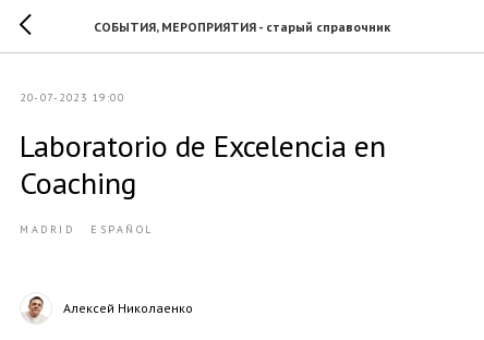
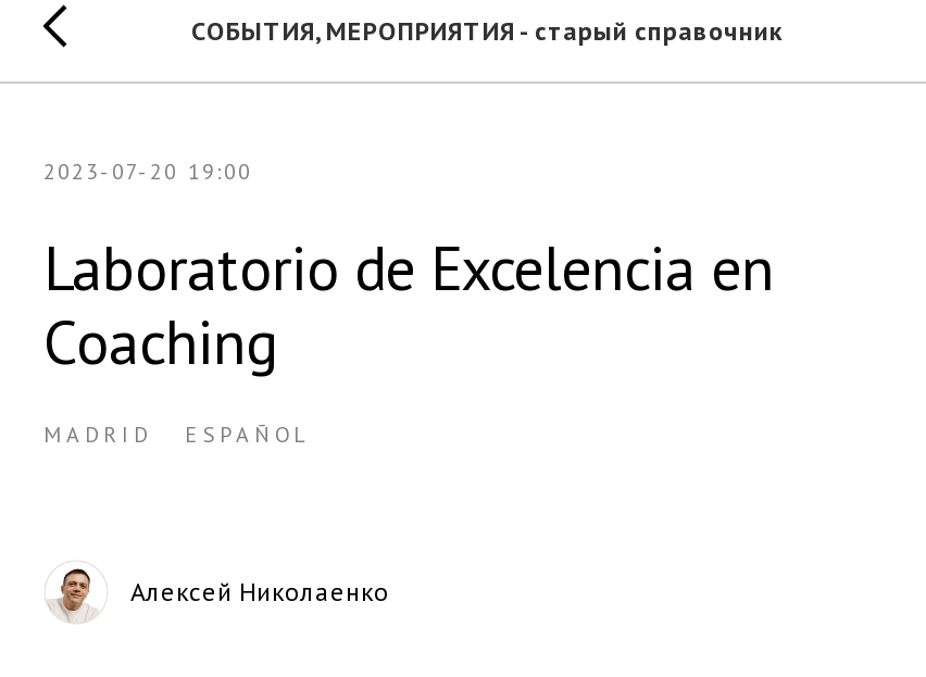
- 20-07-2023 19:00
+ 2023-07-20 19:00
